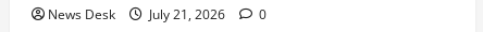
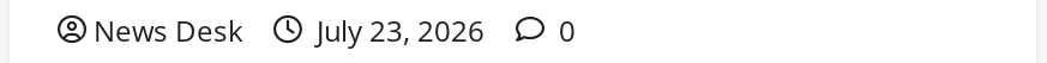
- News Desk July 21, 2026 0
+ News Desk July 23, 2026 0
